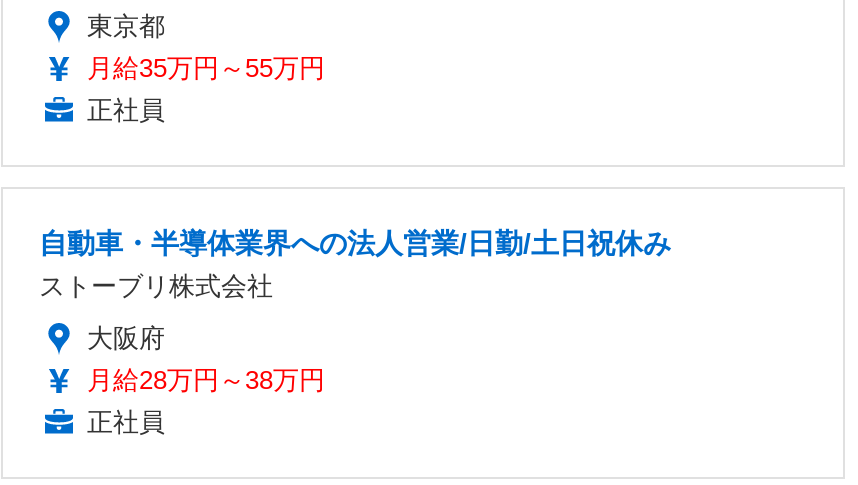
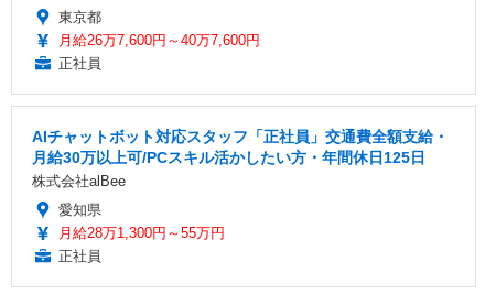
- 月給35万円～55万円
+ 月給26万7,600円～40万7,600円

- 自動車・半導体業界への法人営業/日勤/土日祝休み
- ストーブリ株式会社
+ AIチャットボット対応スタッフ「正社員」交通費全額支給・
+ 月給30万以上可/PCスキル活かしたい方・年間休日125日
+ 株式会社alBee

- 大阪府
- 月給28万円～38万円
+ 愛知県
+ 月給28万1,300円～55万円
